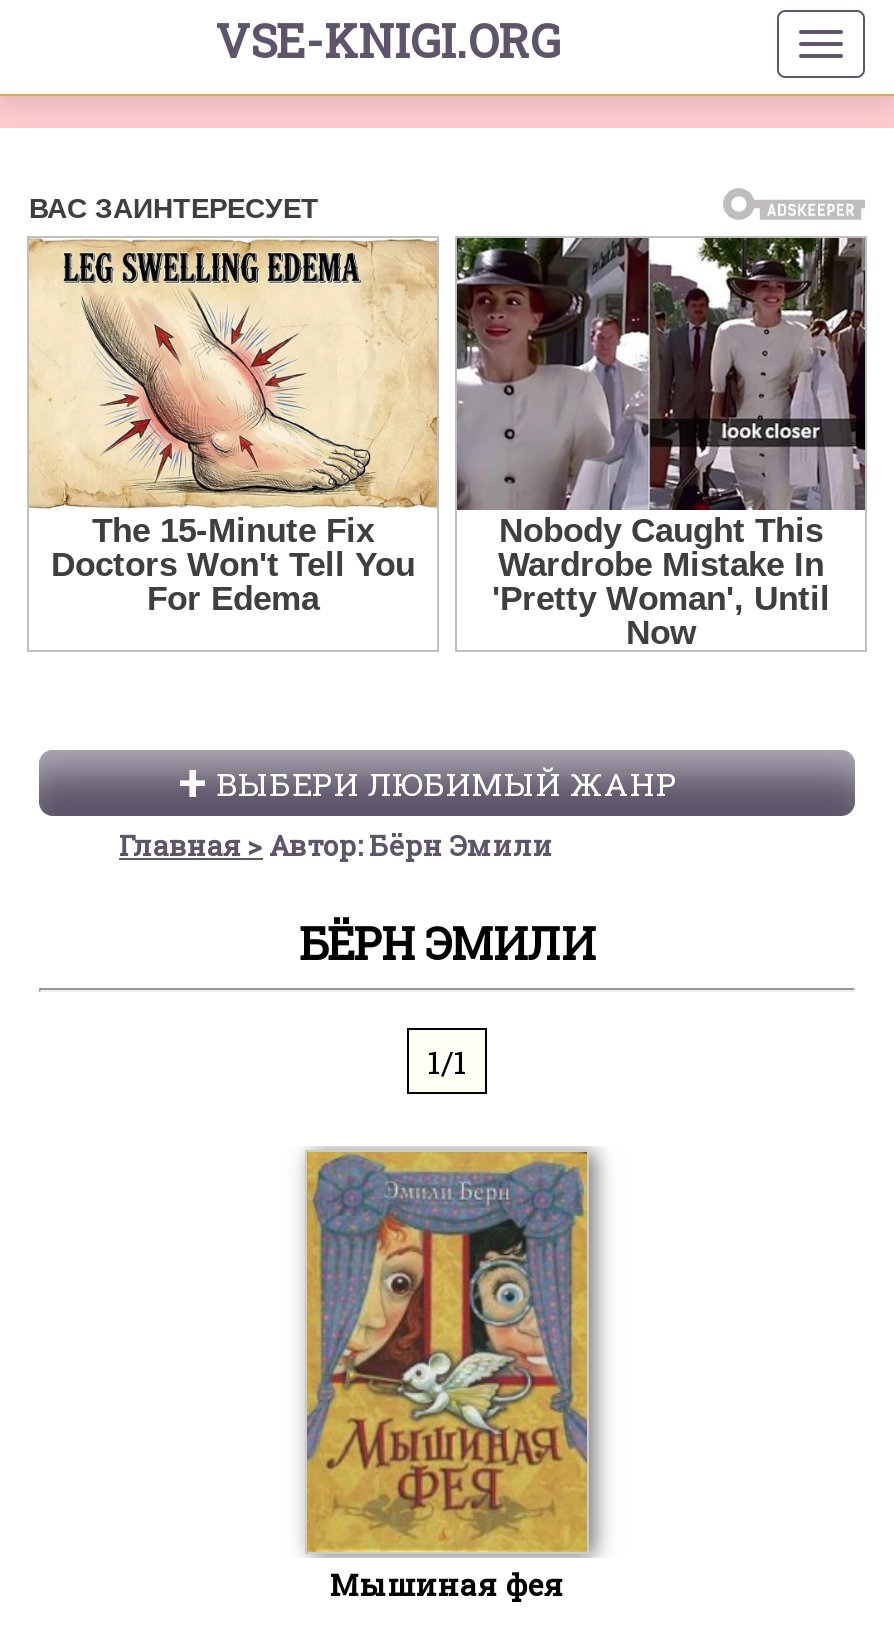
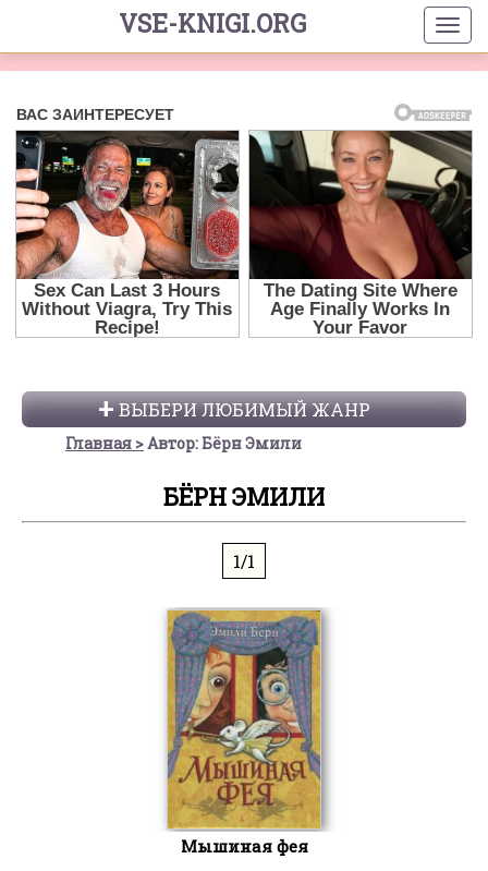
- [image]
+ [image]

- [image]
+ [image]
